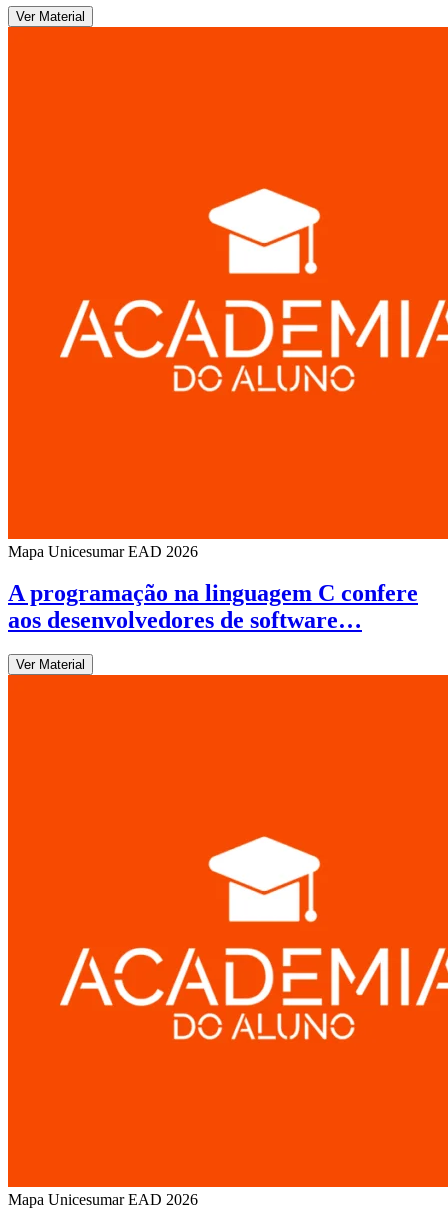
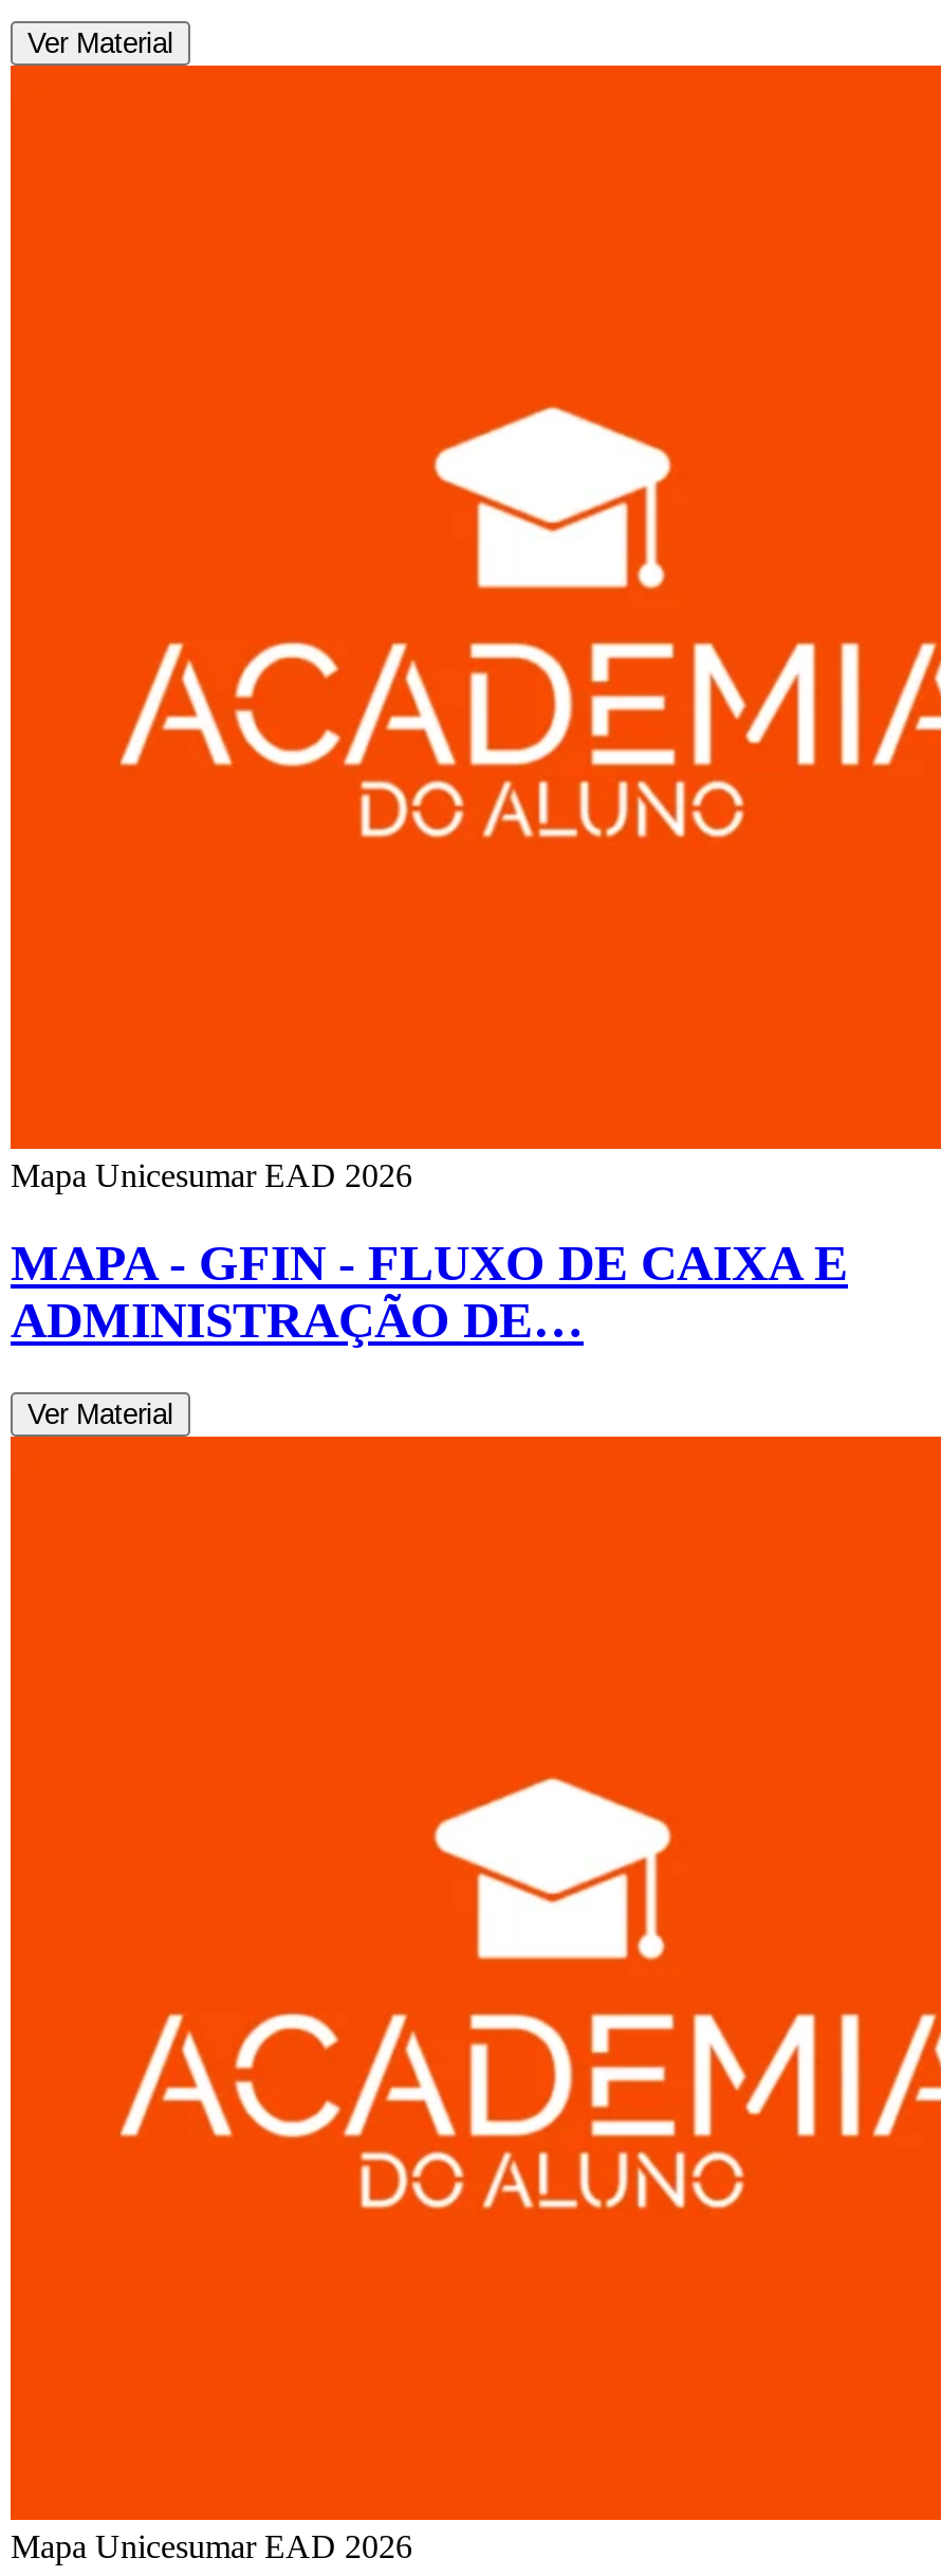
- A programação na linguagem C confere
- aos desenvolvedores de software…
+ MAPA - GFIN - FLUXO DE CAIXA E
+ ADMINISTRAÇÃO DE…
